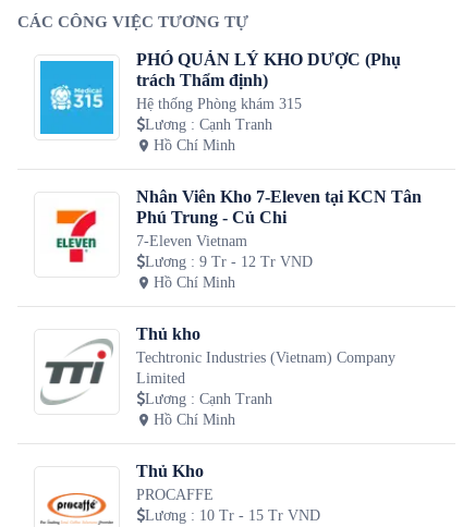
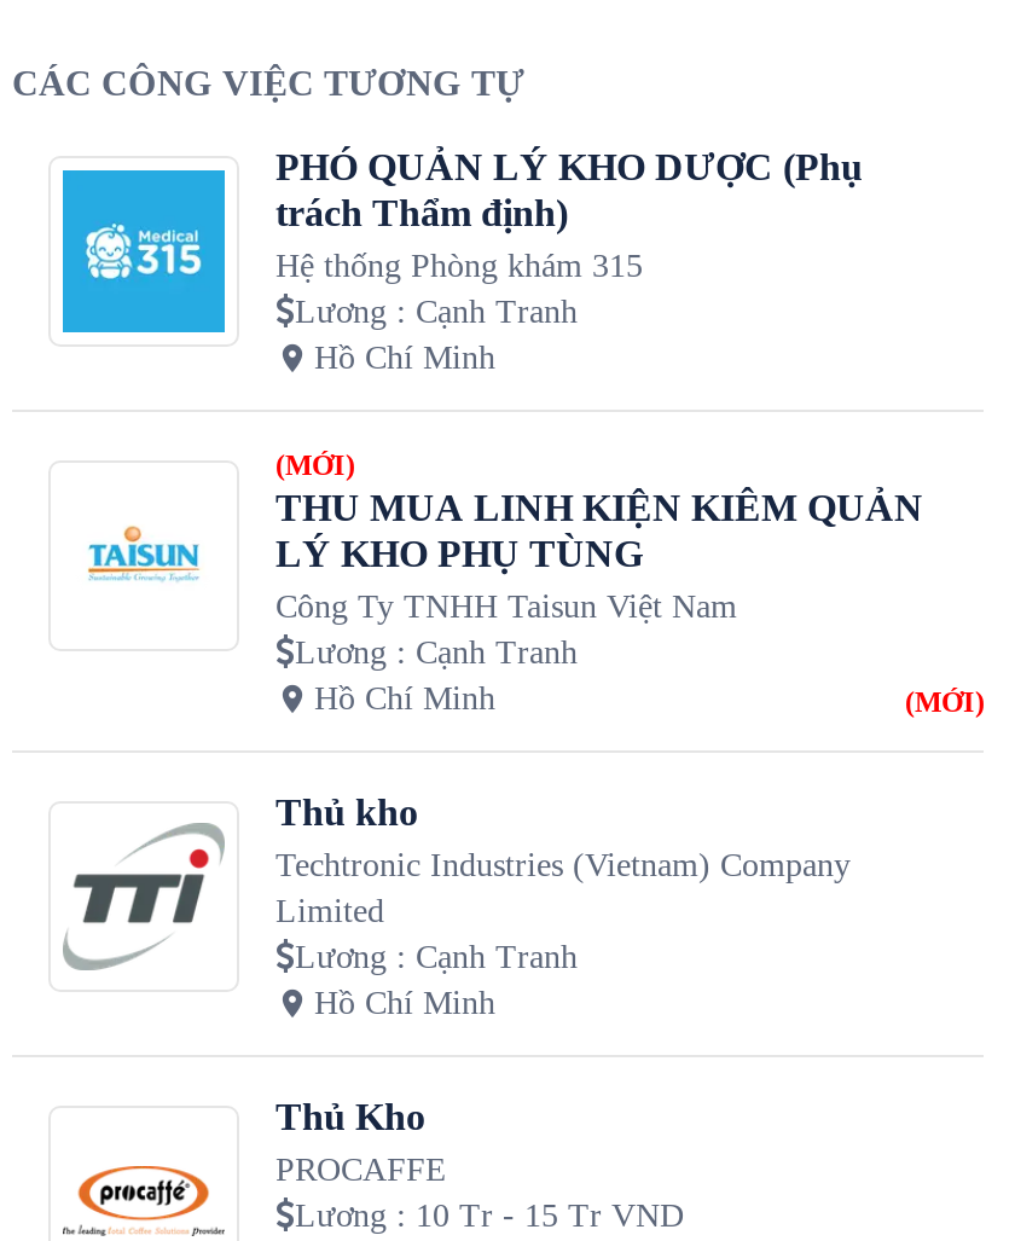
- [image]
- Nhân Viên Kho 7-Eleven tại KCN Tân
- Phú Trung - Củ Chi
- 7-Eleven Vietnam
- Lương: 9 Tr - 12 Tr VND
+ [image]
+ (MỚI)
+ THU MUA LINH KIỆN KIÊM QUẢN
+ LÝ KHO PHỤ TÙNG
+ Công Ty TNHH Taisun Việt Nam
+ Lương: Cạnh Tranh

+ (MỚI)
